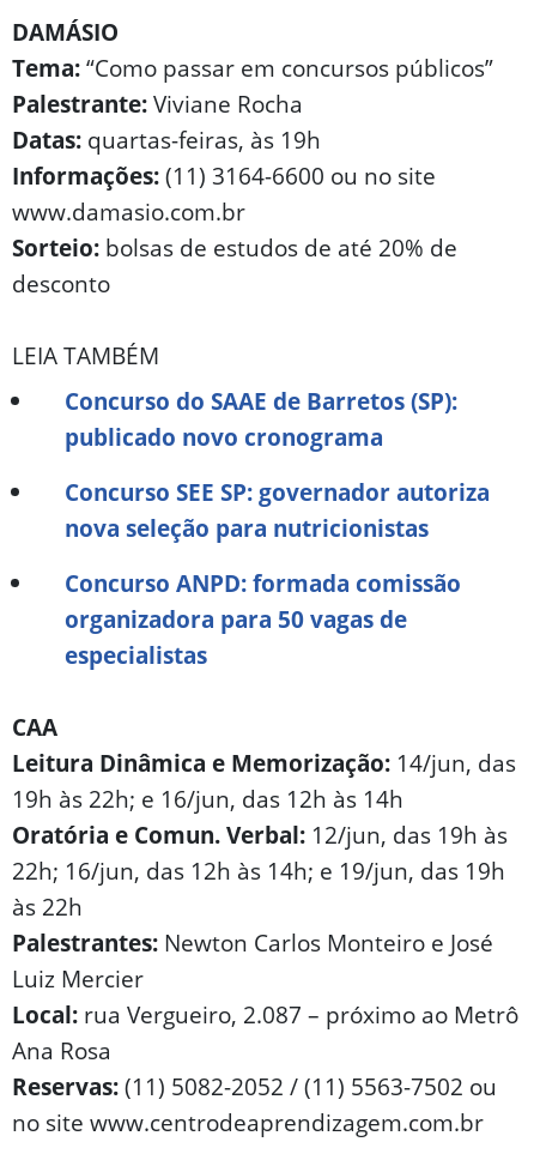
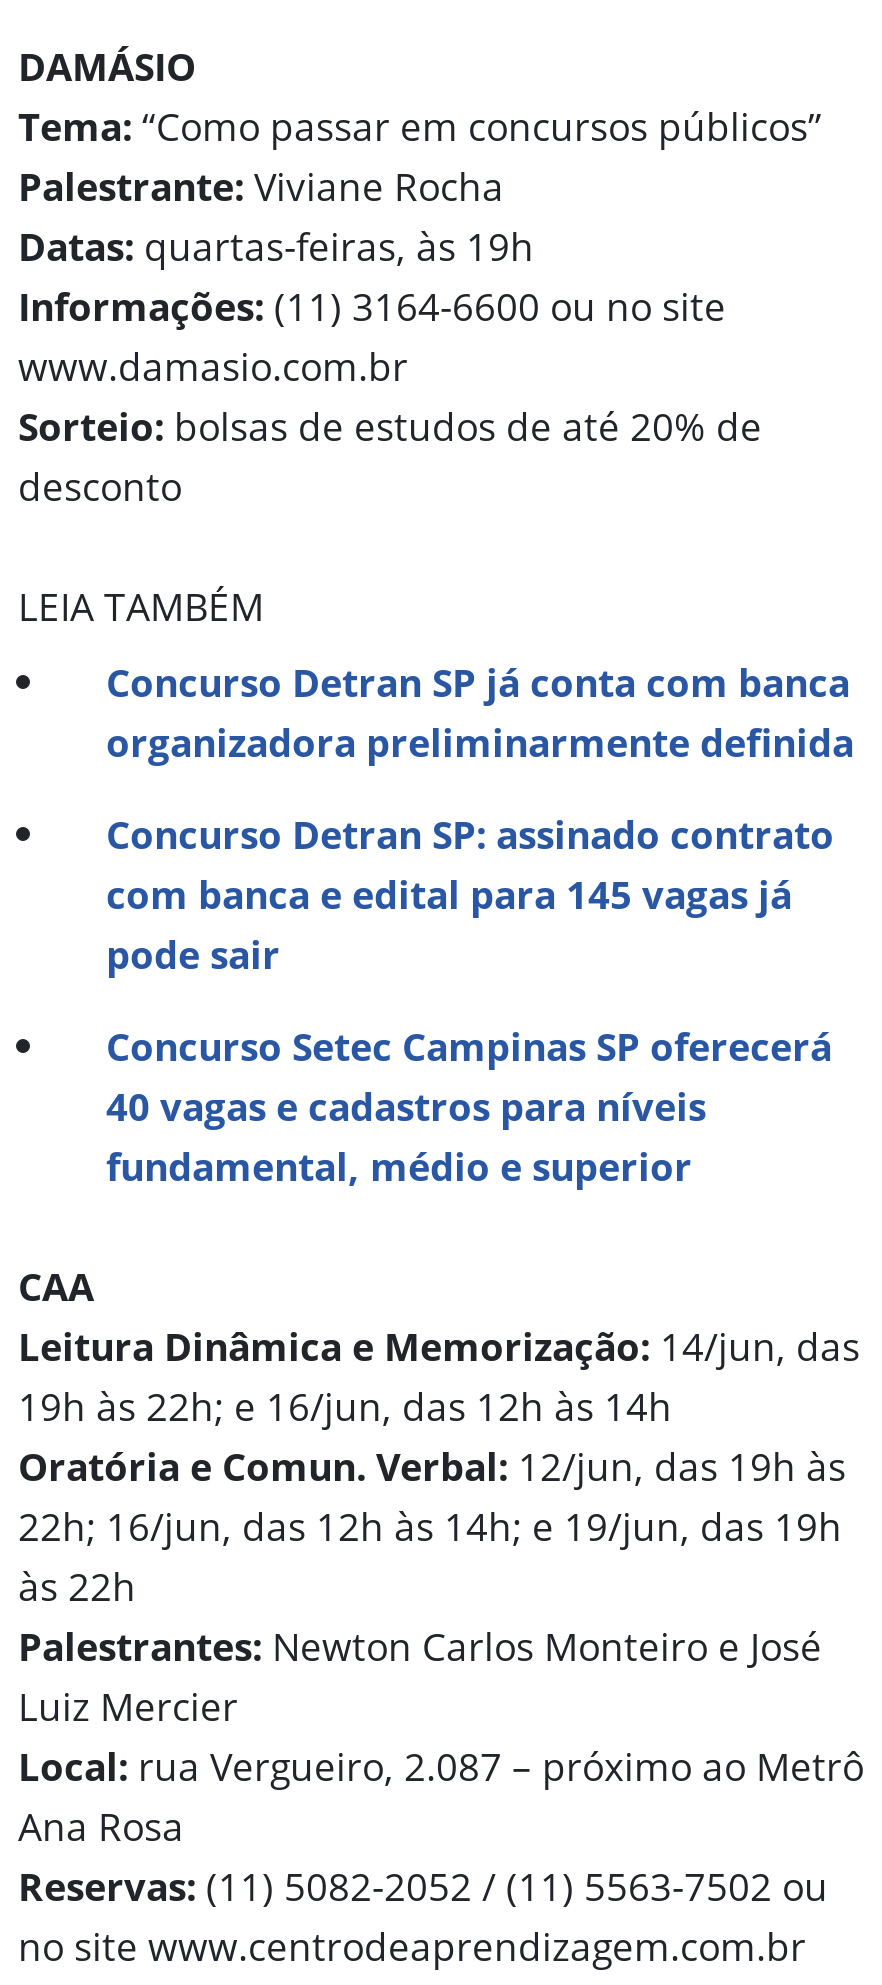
- Concurso do SAAE de Barretos (SP):
- publicado novo cronograma
+ Concurso Detran SP já conta com banca
+ organizadora preliminarmente definida

- Concurso SEE SP: governador autoriza
- nova seleção para nutricionistas
+ Concurso Detran SP: assinado contrato
+ com banca e edital para 145 vagas já
+ pode sair

- Concurso ANPD: formada comissão
- organizadora para 50 vagas de
- especialistas
+ Concurso Setec Campinas SP oferecerá
+ 40 vagas e cadastros para níveis
+ fundamental, médio e superior
